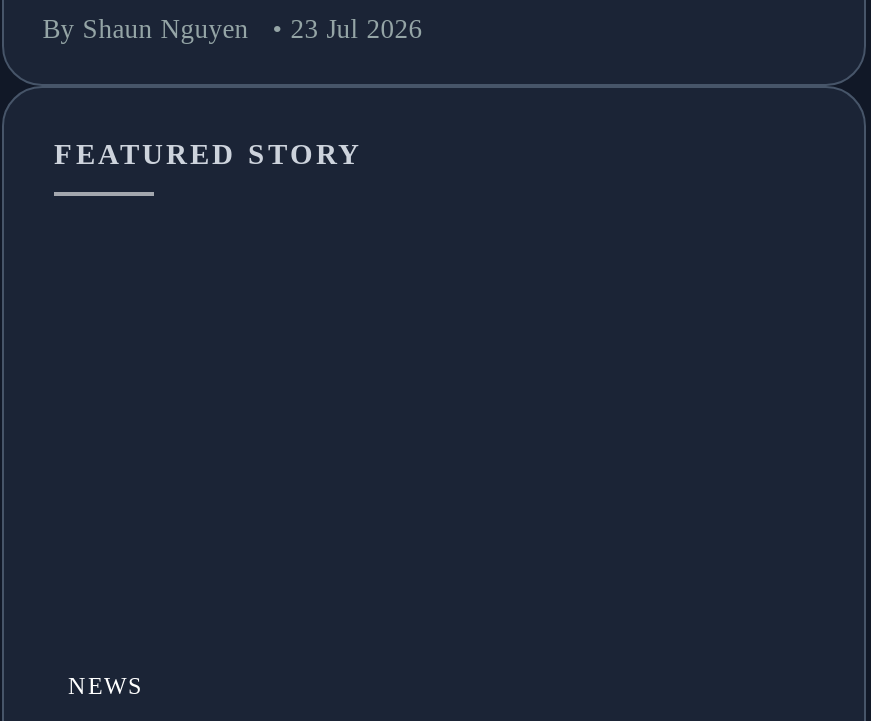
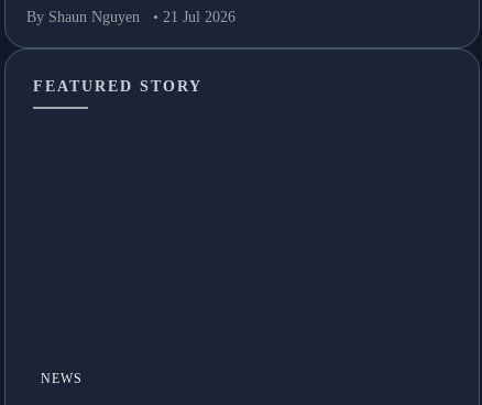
- By Shaun Nguyen • 23 Jul 2026
+ By Shaun Nguyen • 21 Jul 2026
